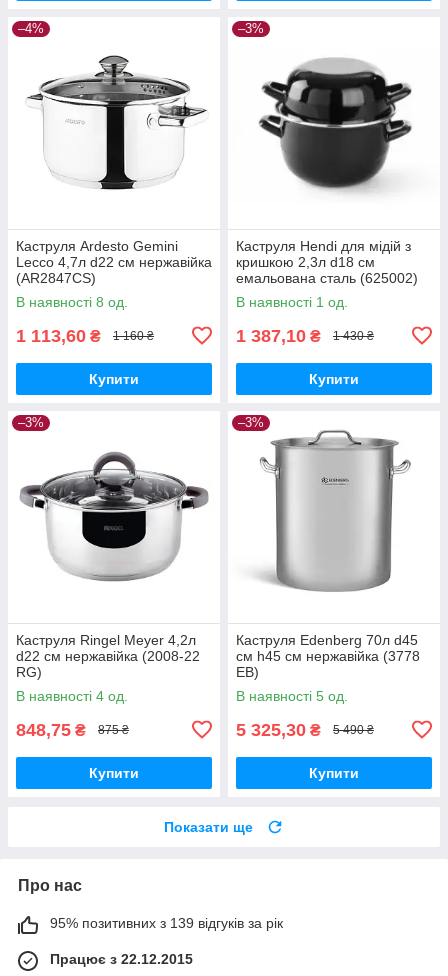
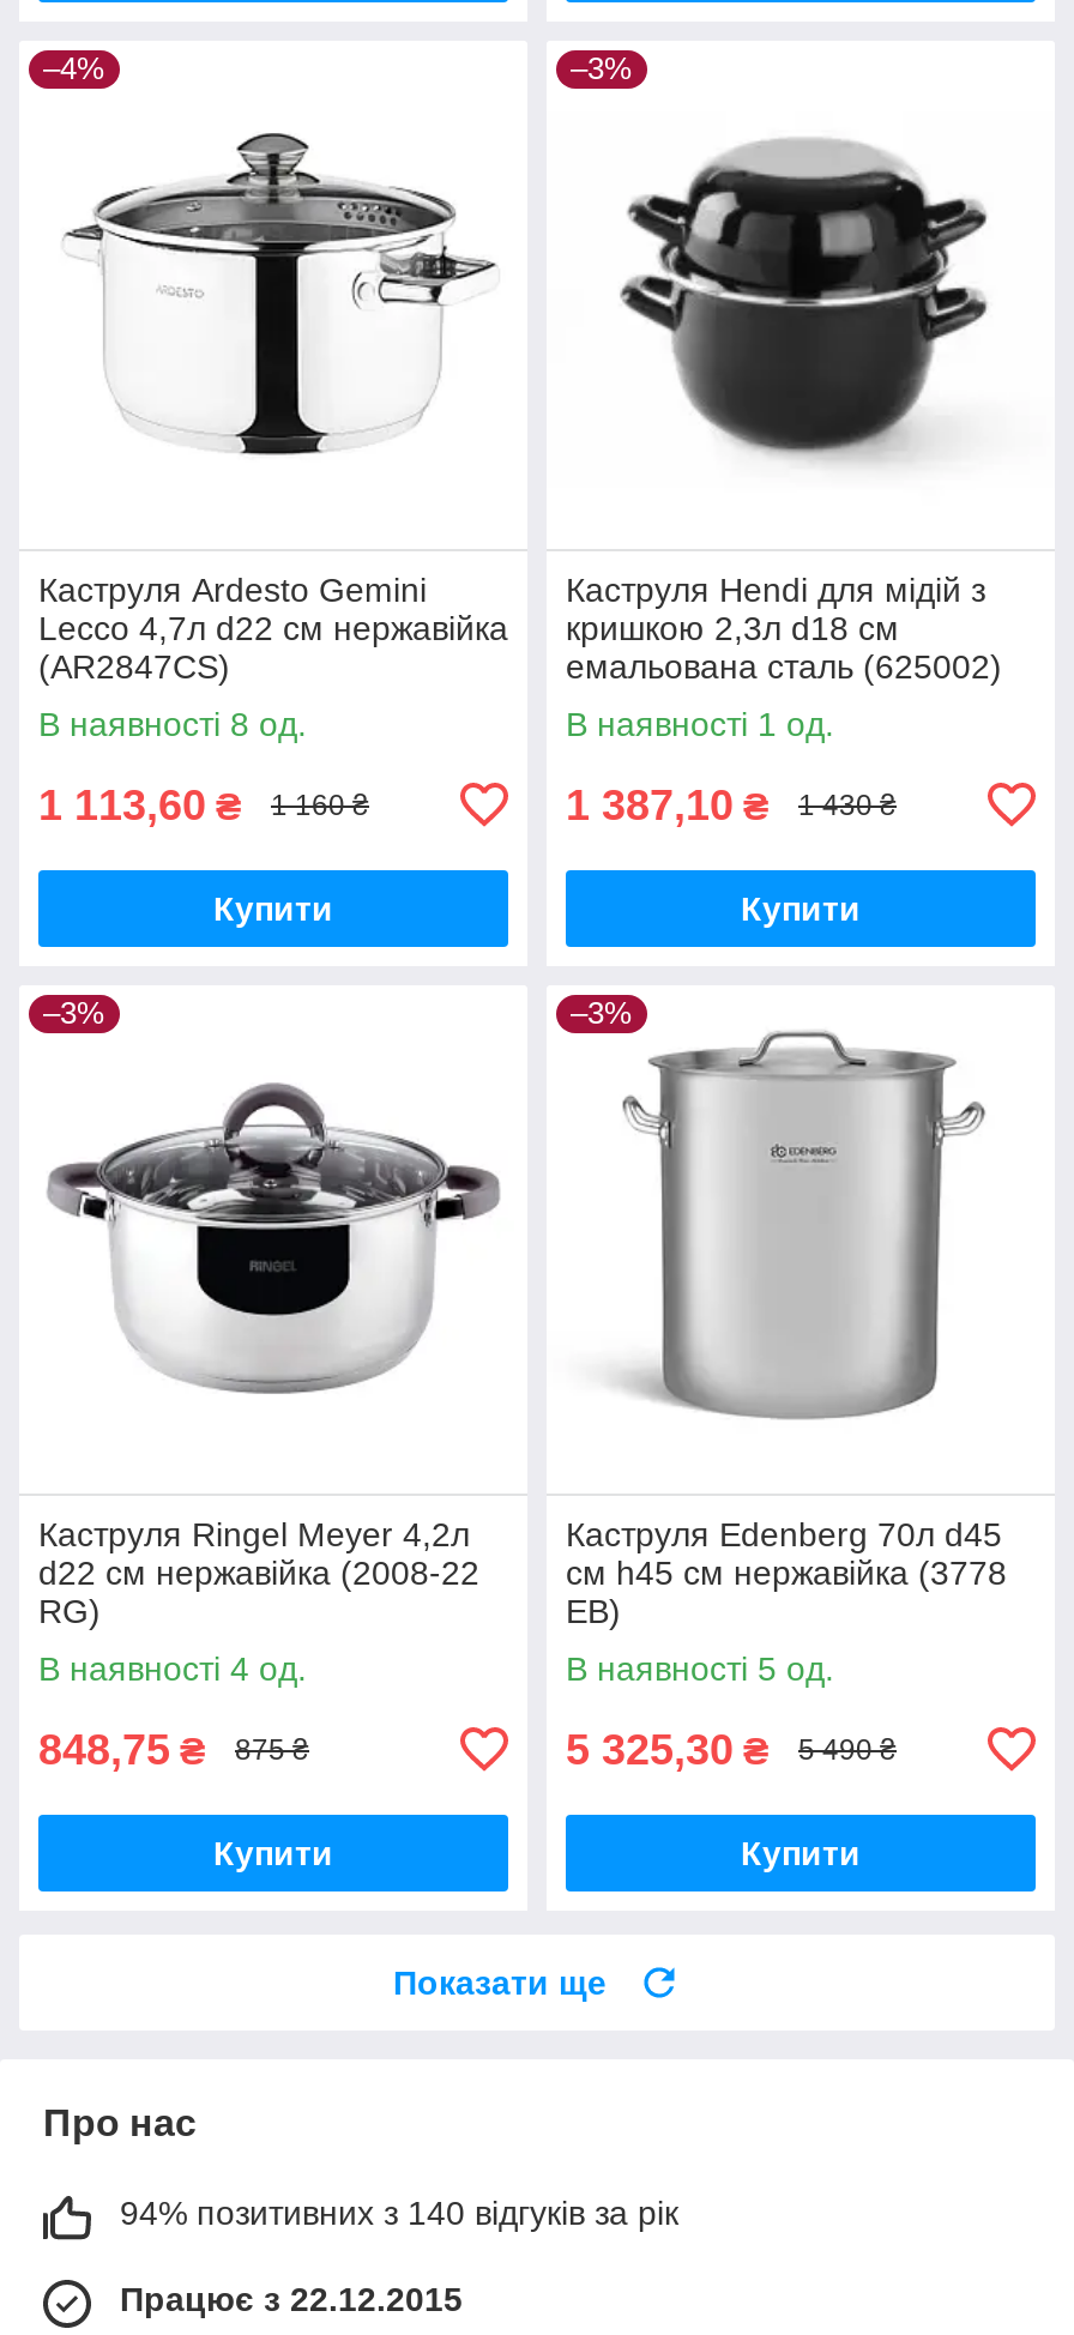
- 95% позитивних з 139 відгуків за рік
+ 94% позитивних з 140 відгуків за рік
